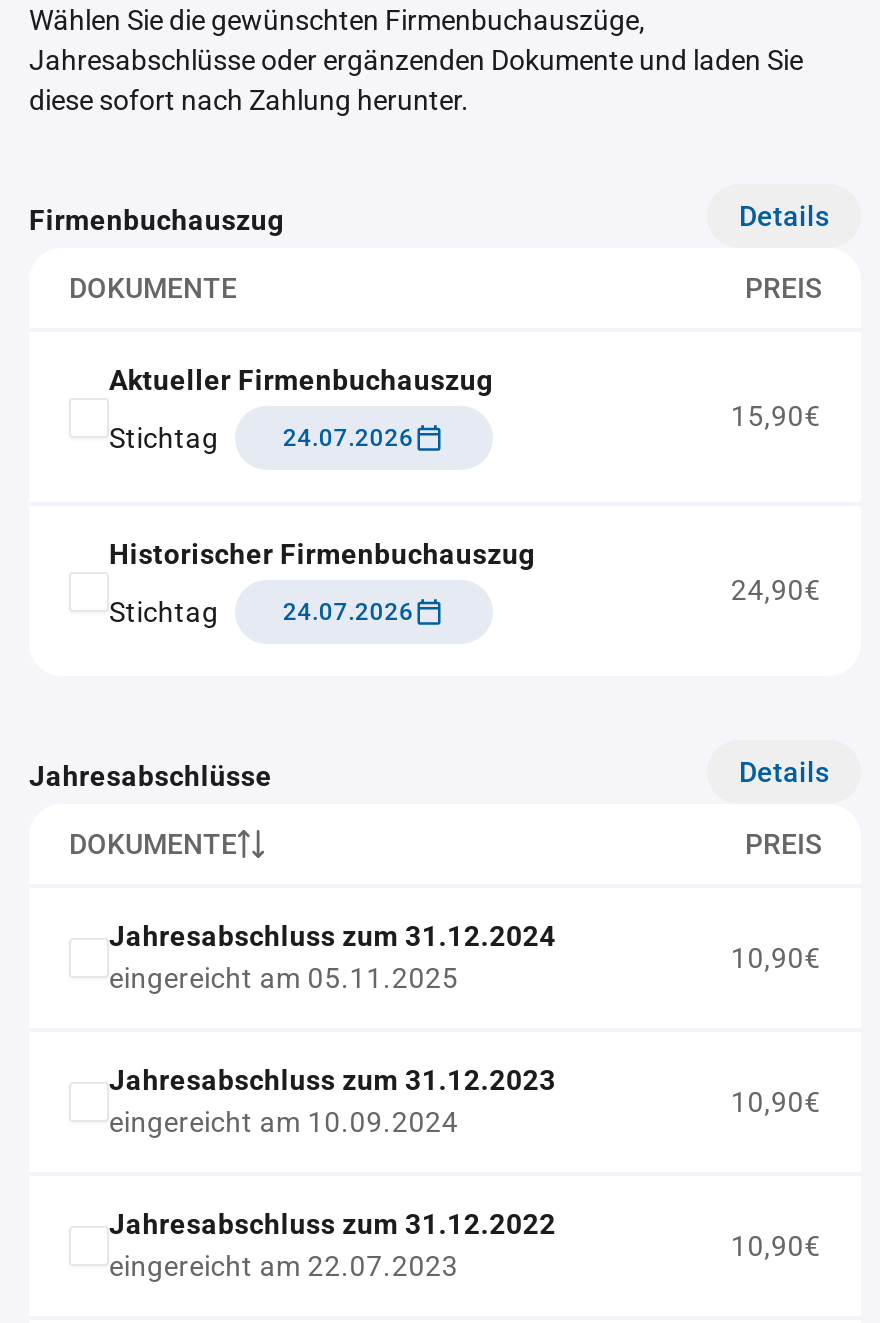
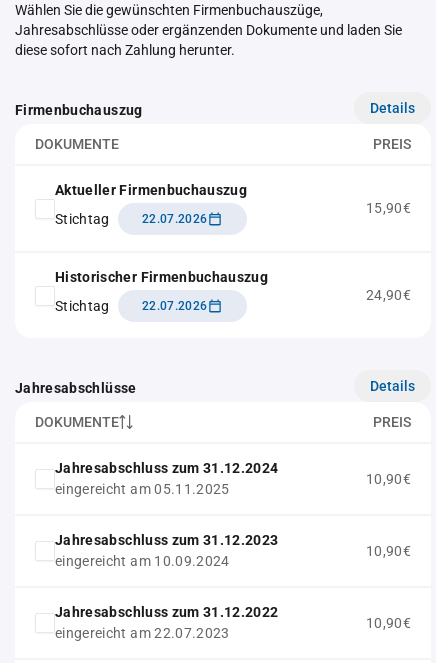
- 24.07.2026
+ 22.07.2026

- 24.07.2026
+ 22.07.2026
